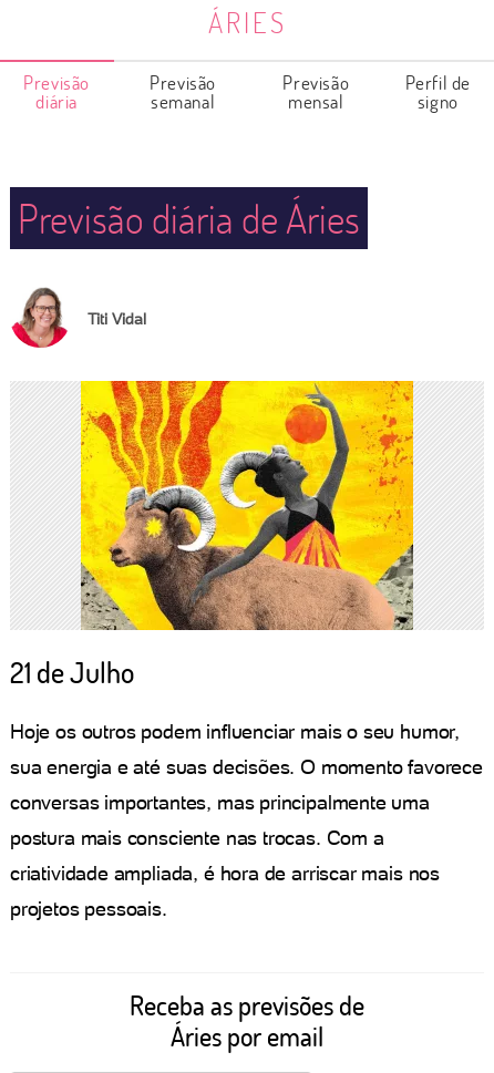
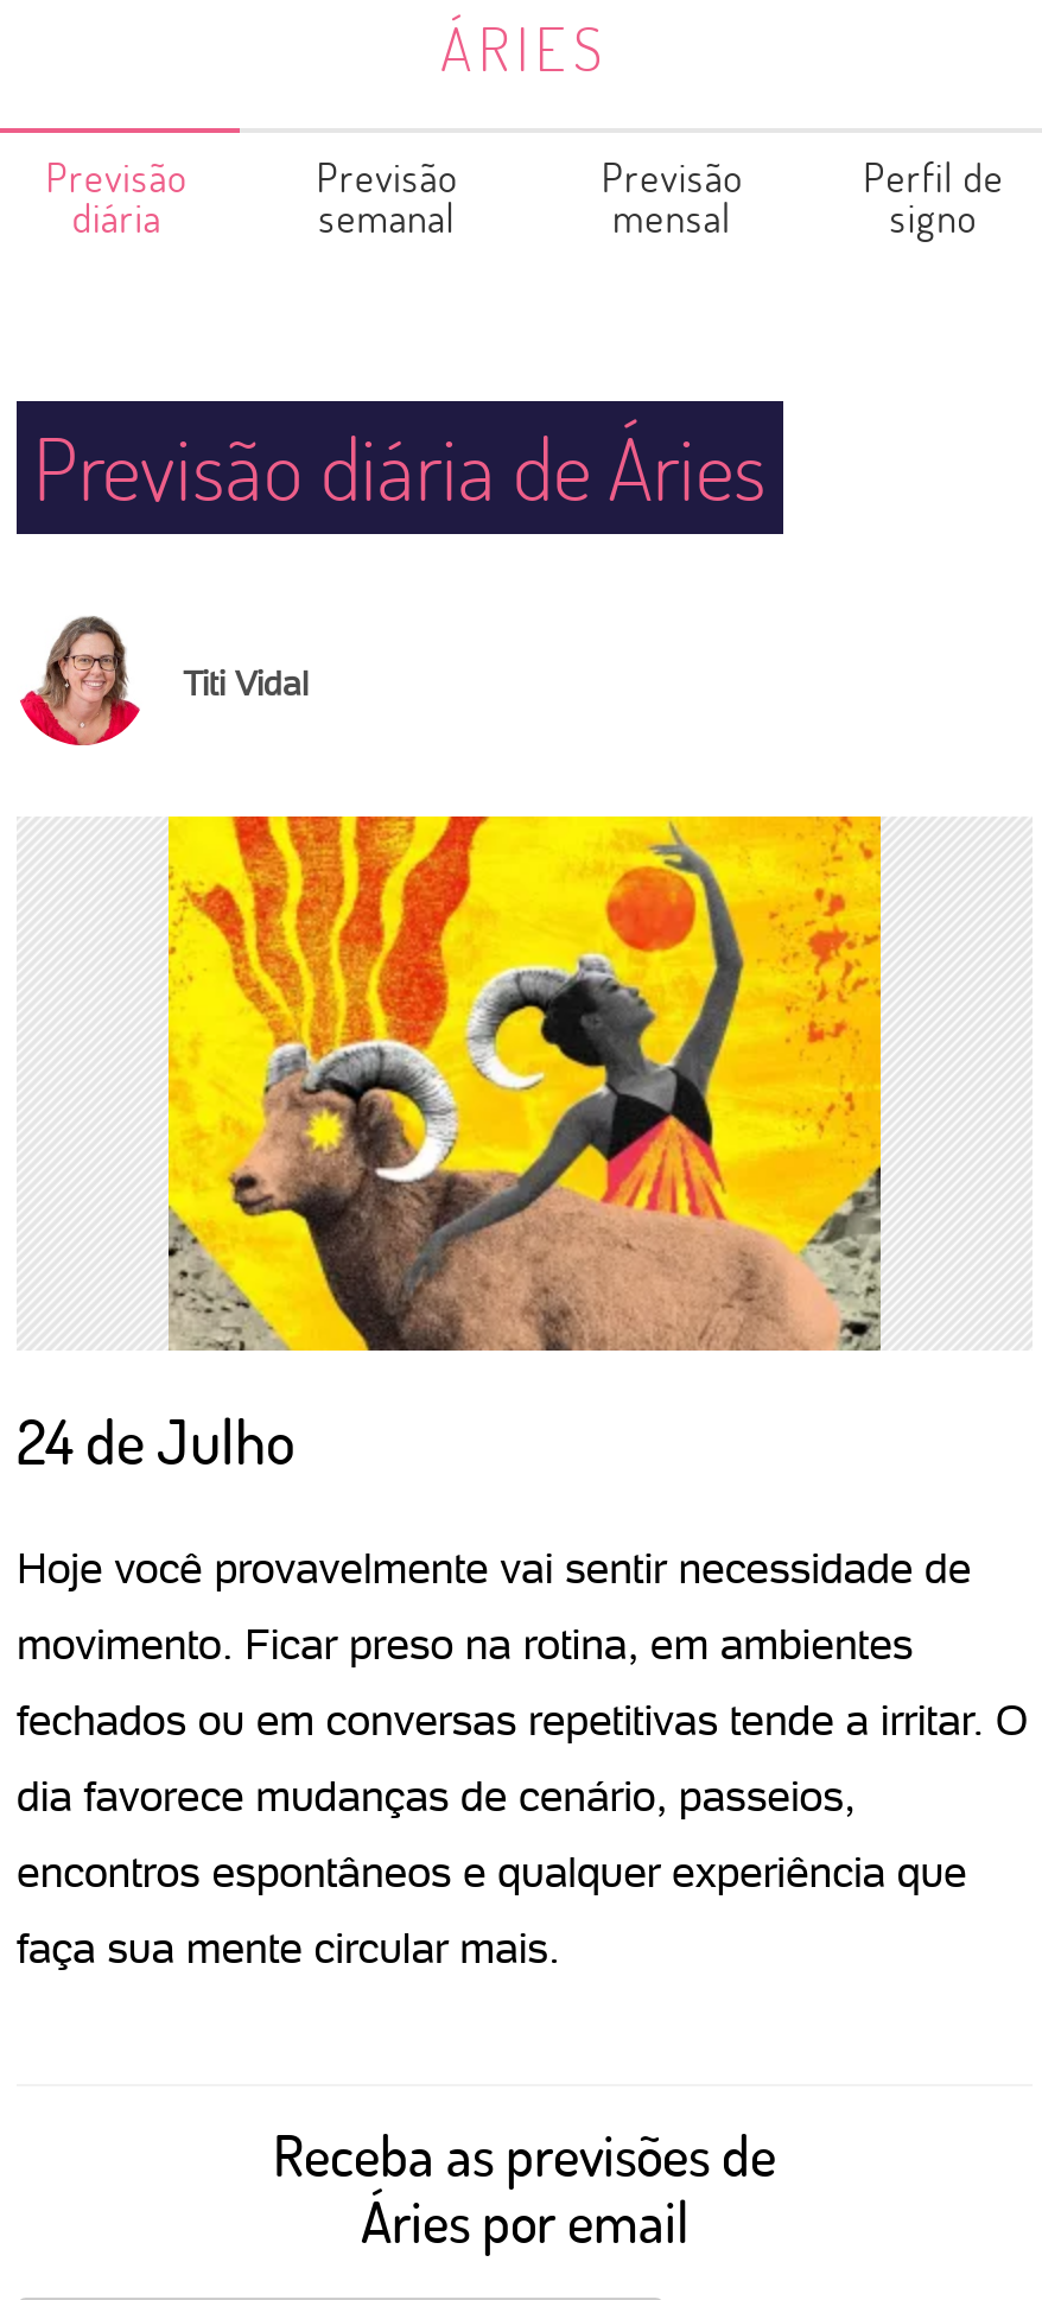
- 21 de Julho
+ 24 de Julho

- Hoje os outros podem influenciar mais o seu humor,
+ Hoje você provavelmente vai sentir necessidade de

- sua energia e até suas decisões. O momento favorece
+ movimento. Ficar preso na rotina, em ambientes

- conversas importantes, mas principalmente uma
+ fechados ou em conversas repetitivas tende a irritar. O

- postura mais consciente nas trocas. Com a
+ dia favorece mudanças de cenário, passeios,

- criatividade ampliada, é hora de arriscar mais nos
+ encontros espontâneos e qualquer experiência que

- projetos pessoais.
+ faça sua mente circular mais.
